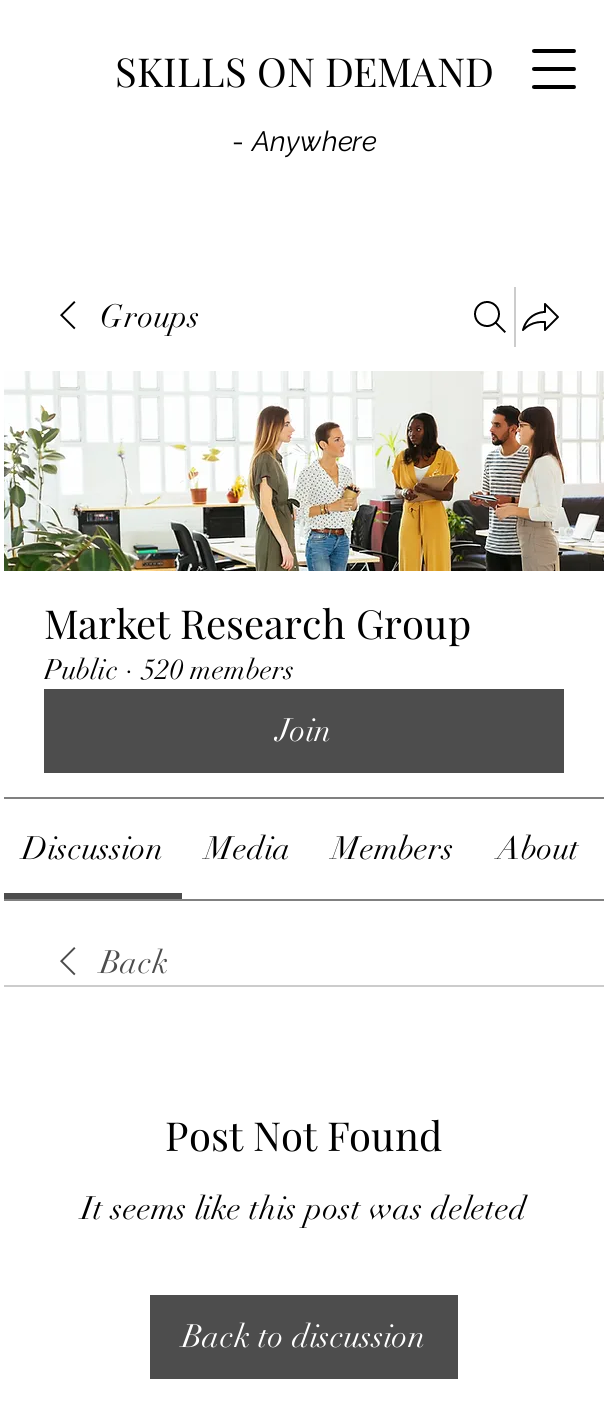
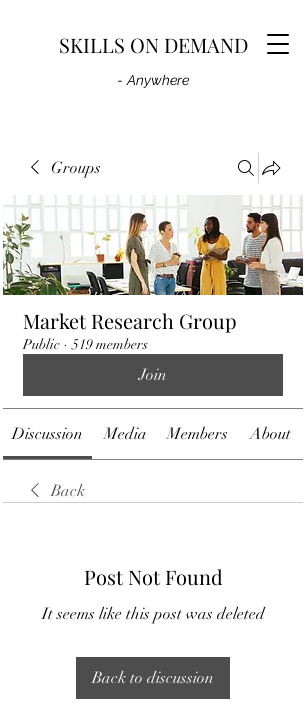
- Public · 520 members
+ Public · 519 members
